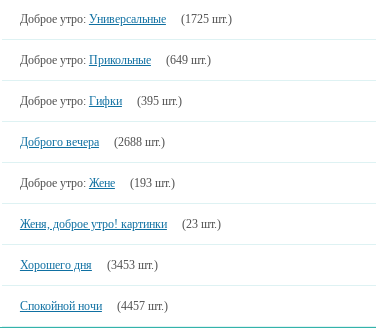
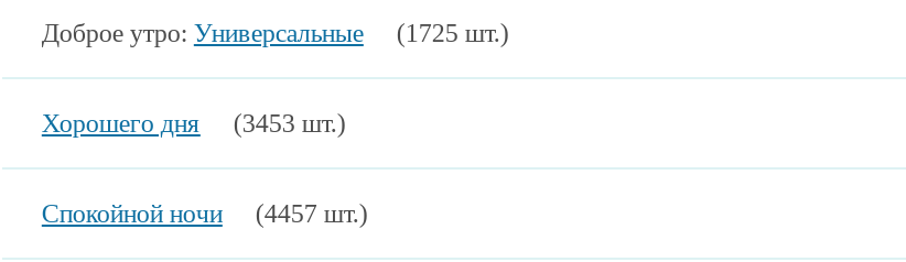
- Доброе утро: Прикольные
- (649 шт.)
- Доброе утро: Гифки
- (395 шт.)
- Доброго вечера
- (2688 шт.)
- Доброе утро: Жене
- (193 шт.)
- Женя, доброе утро! картинки
- (23 шт.)
